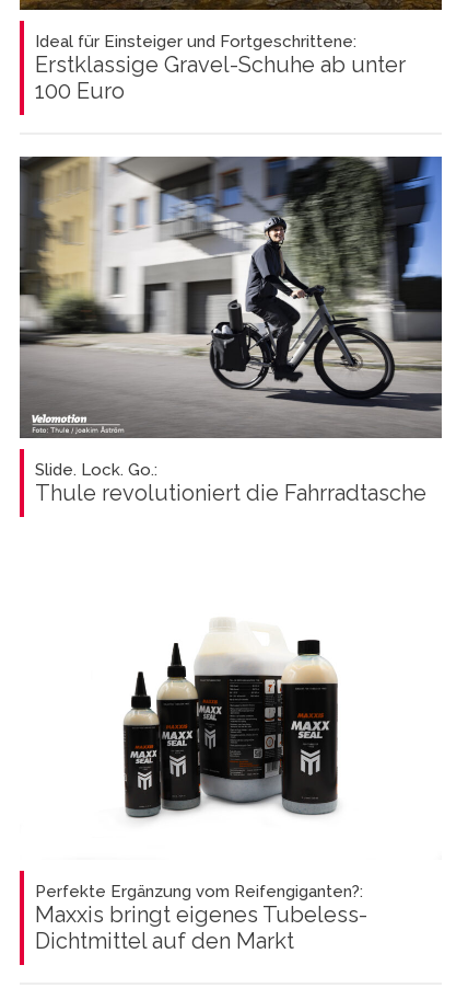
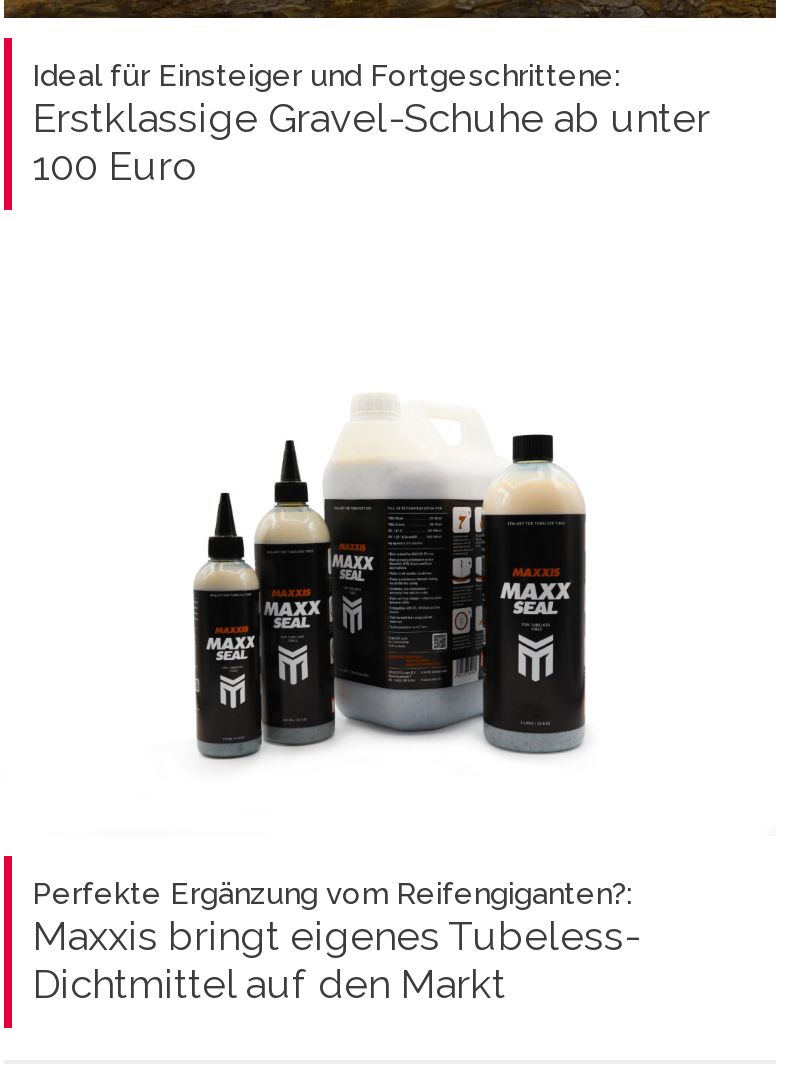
- [image]
- Slide. Lock. Go.:
- Thule revolutioniert die Fahrradtasche
